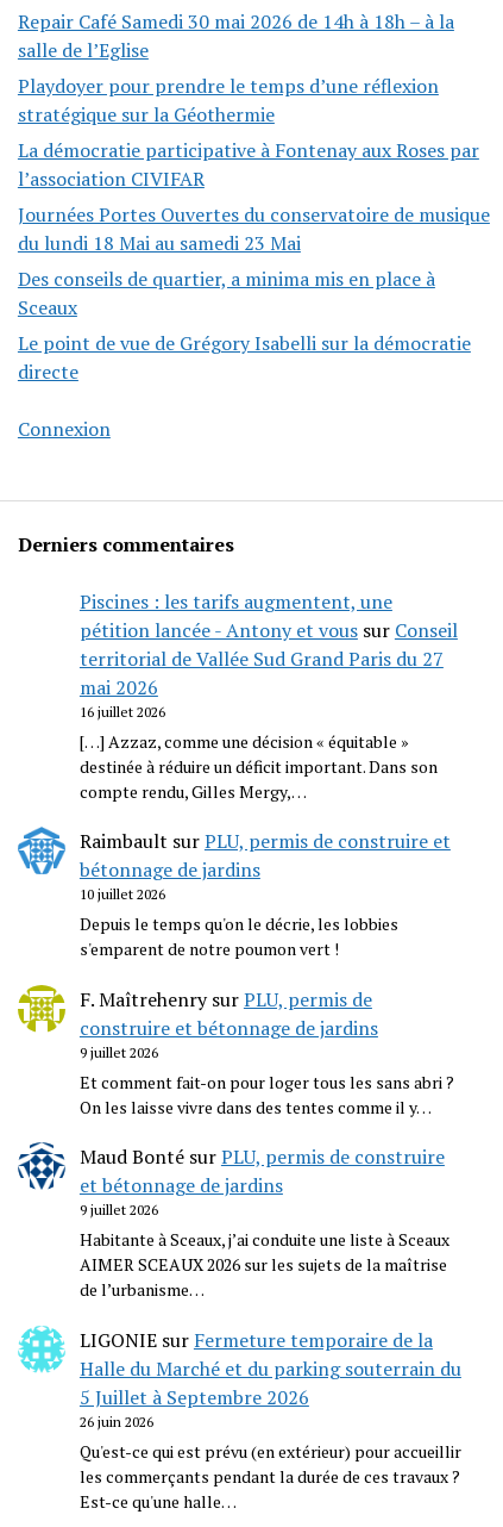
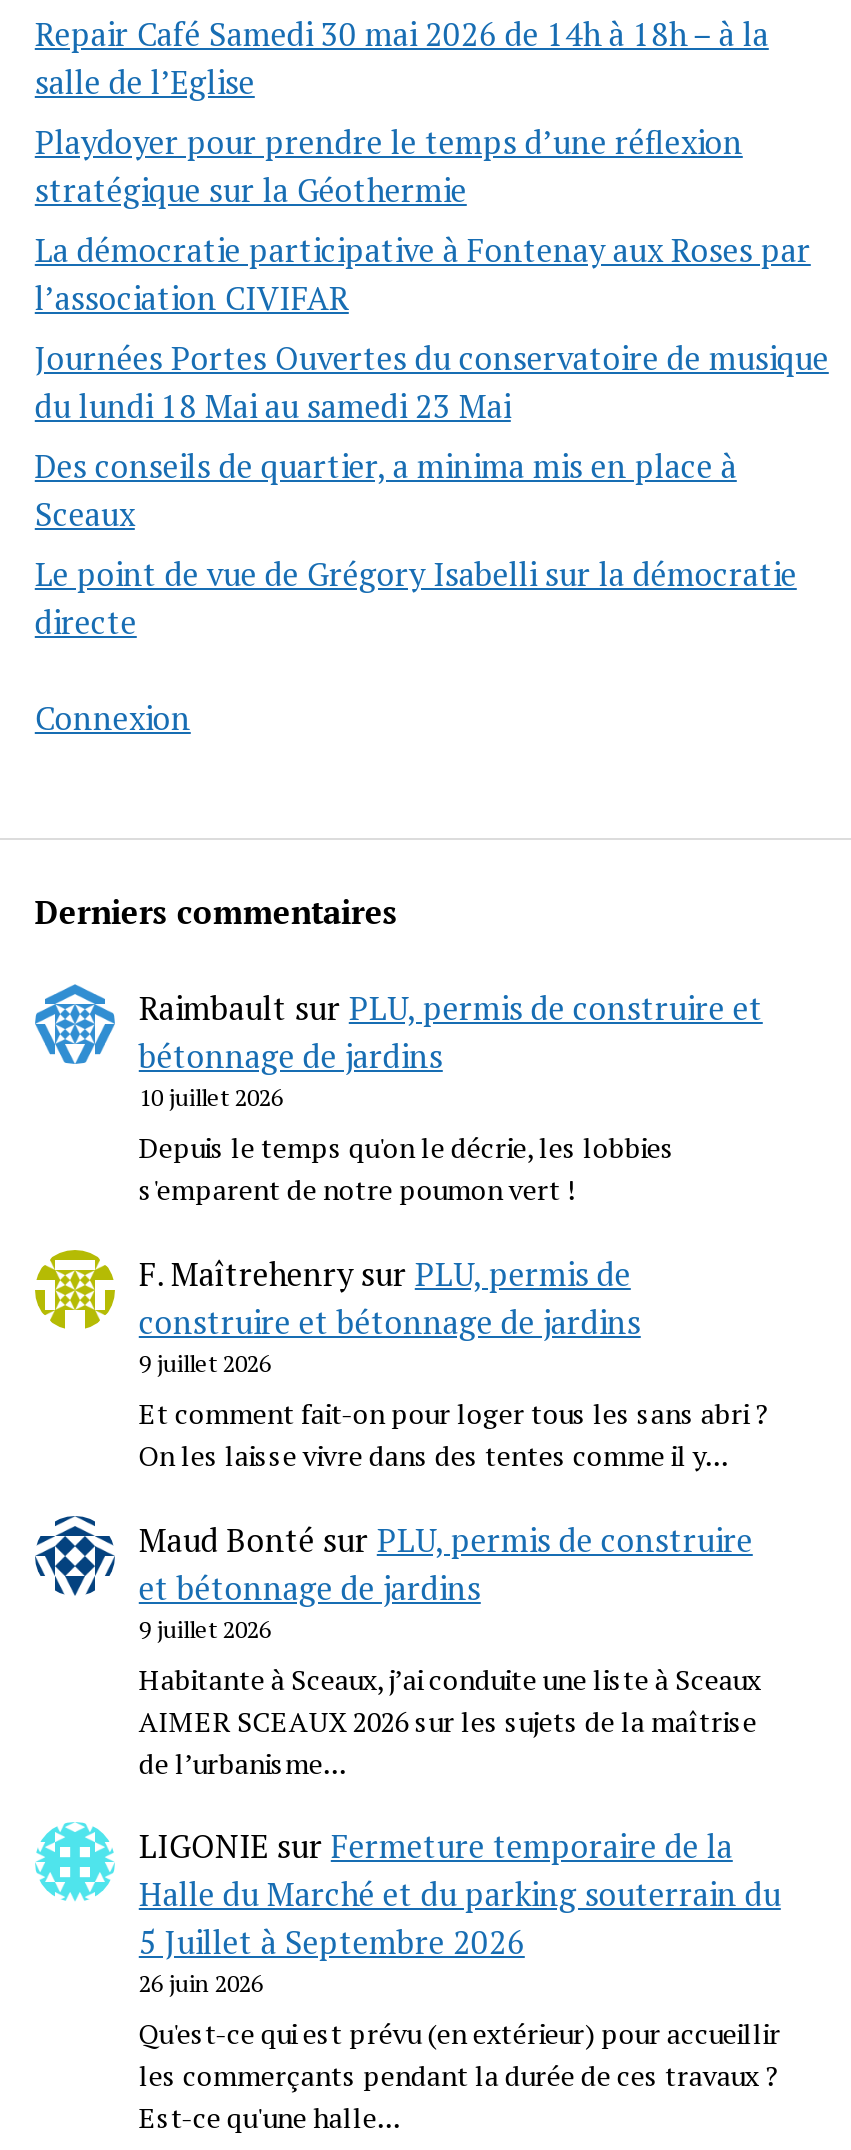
- Piscines : les tarifs augmentent, une
- pétition lancée - Antony et vous sur Conseil
- territorial de Vallée Sud Grand Paris du 27
- mai 2026
- 16 juillet 2026
- […] Azzaz, comme une décision « équitable »
- destinée à réduire un déficit important. Dans son
- compte rendu, Gilles Mergy,…
